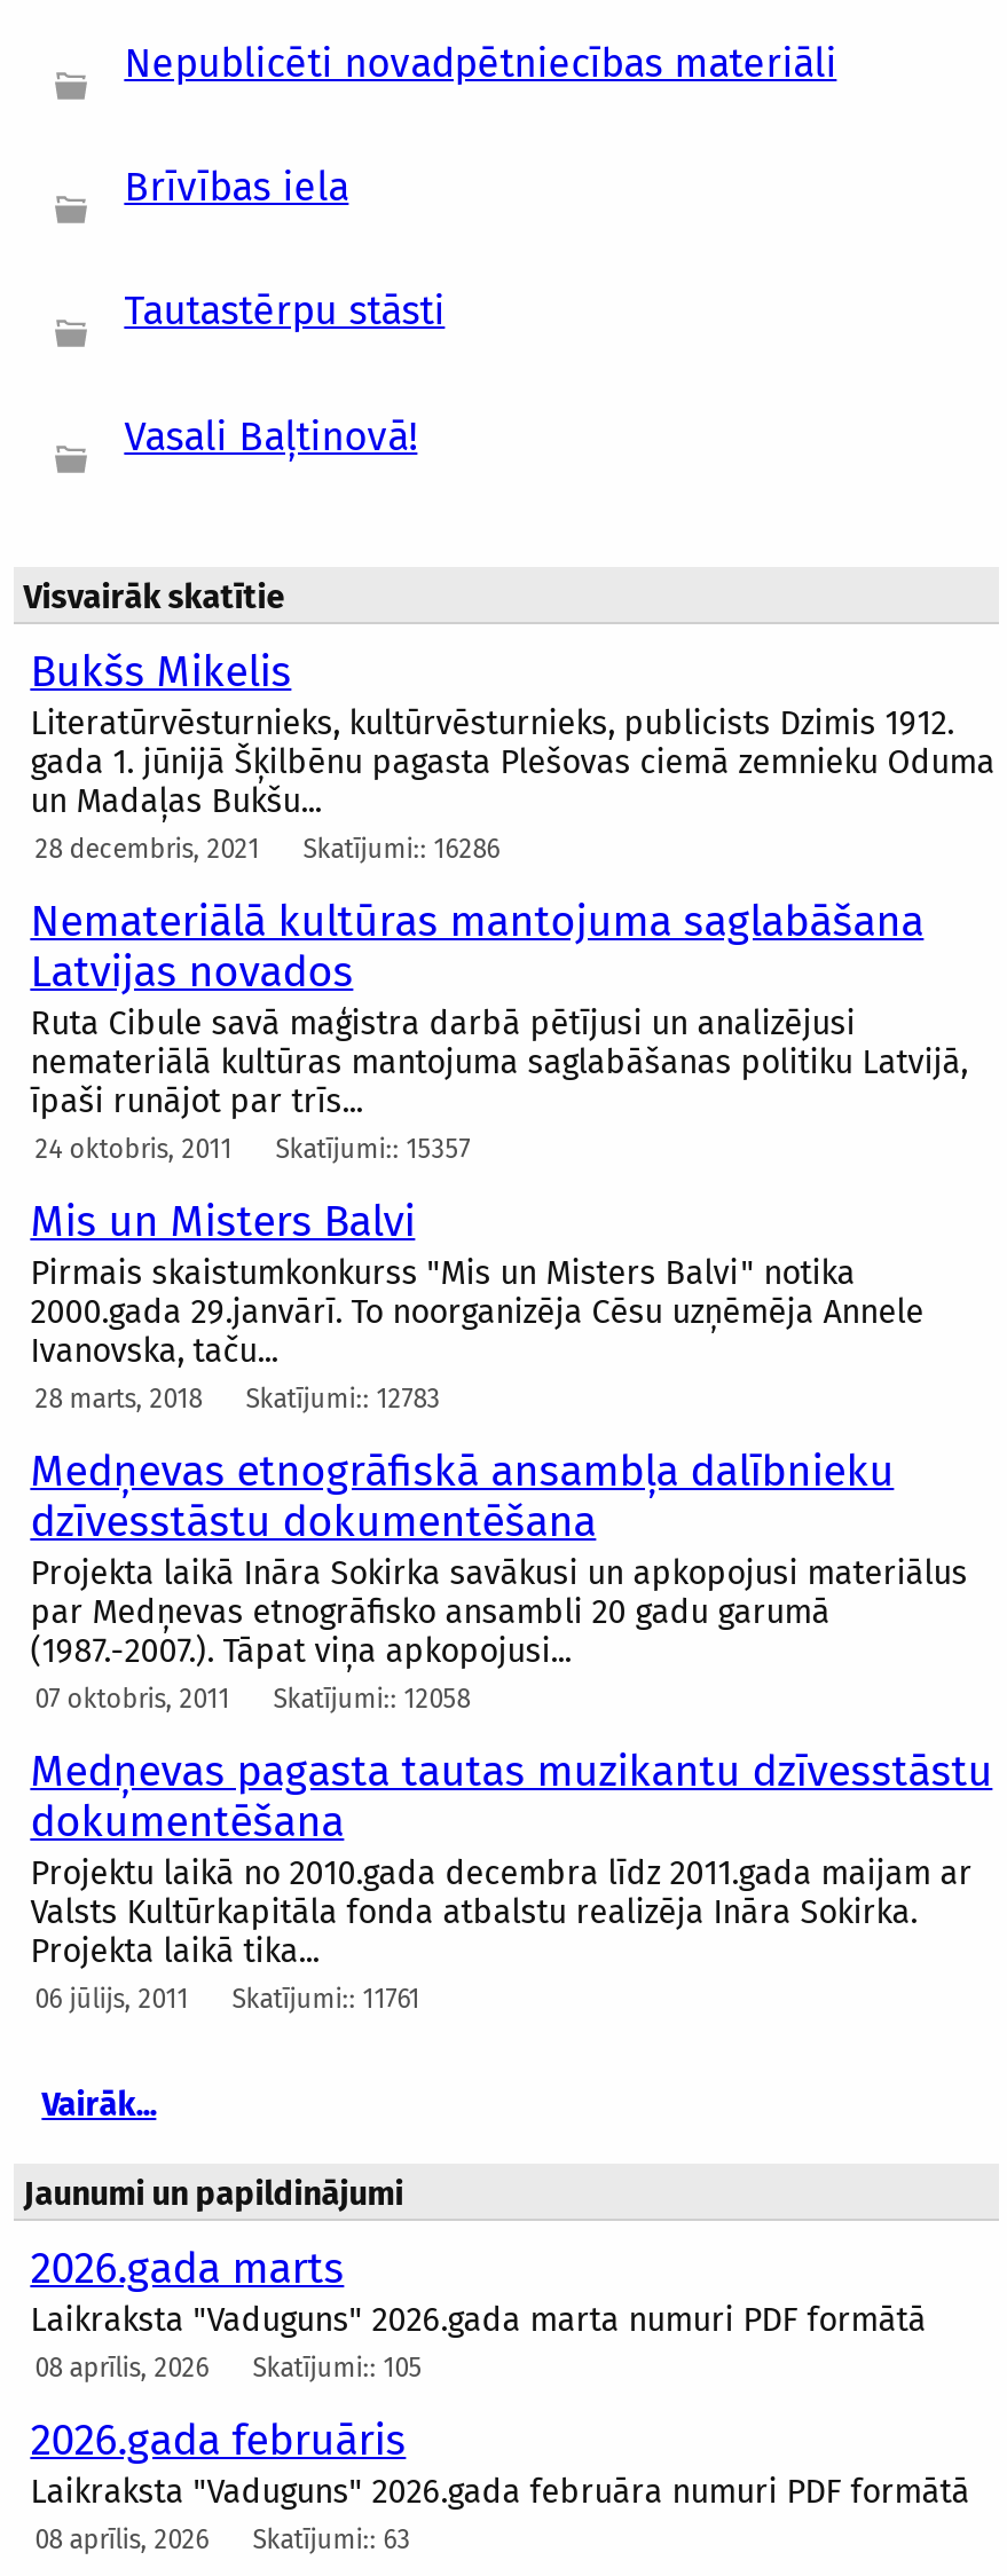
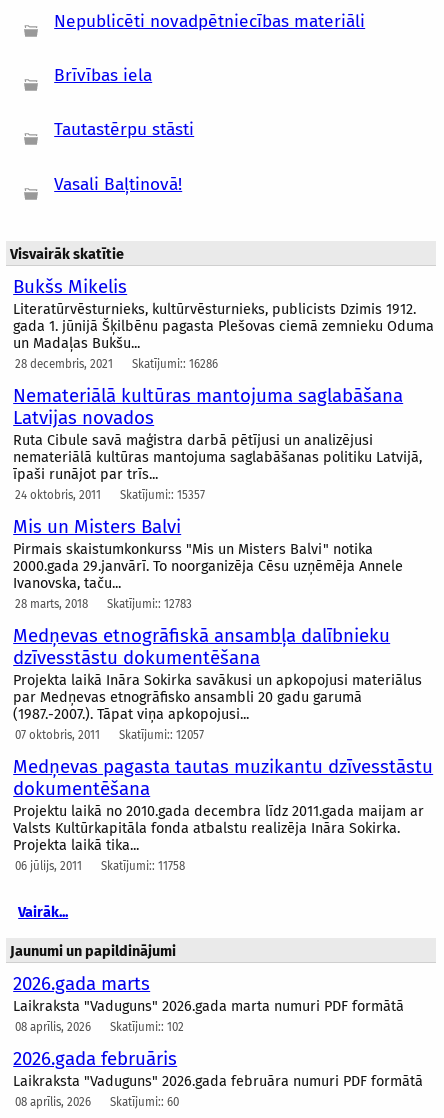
- 07 oktobris, 2011 Skatījumi:: 12058
+ 07 oktobris, 2011 Skatījumi:: 12057

- 06 jūlijs, 2011 Skatījumi:: 11761
+ 06 jūlijs, 2011 Skatījumi:: 11758

- 08 aprīlis, 2026 Skatījumi:: 105
+ 08 aprīlis, 2026 Skatījumi:: 102

- 08 aprīlis, 2026 Skatījumi:: 63
+ 08 aprīlis, 2026 Skatījumi:: 60
